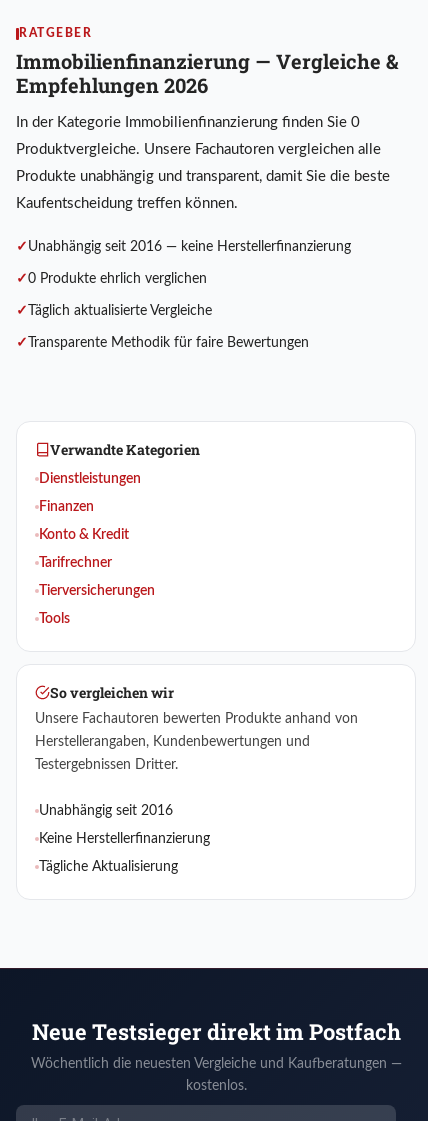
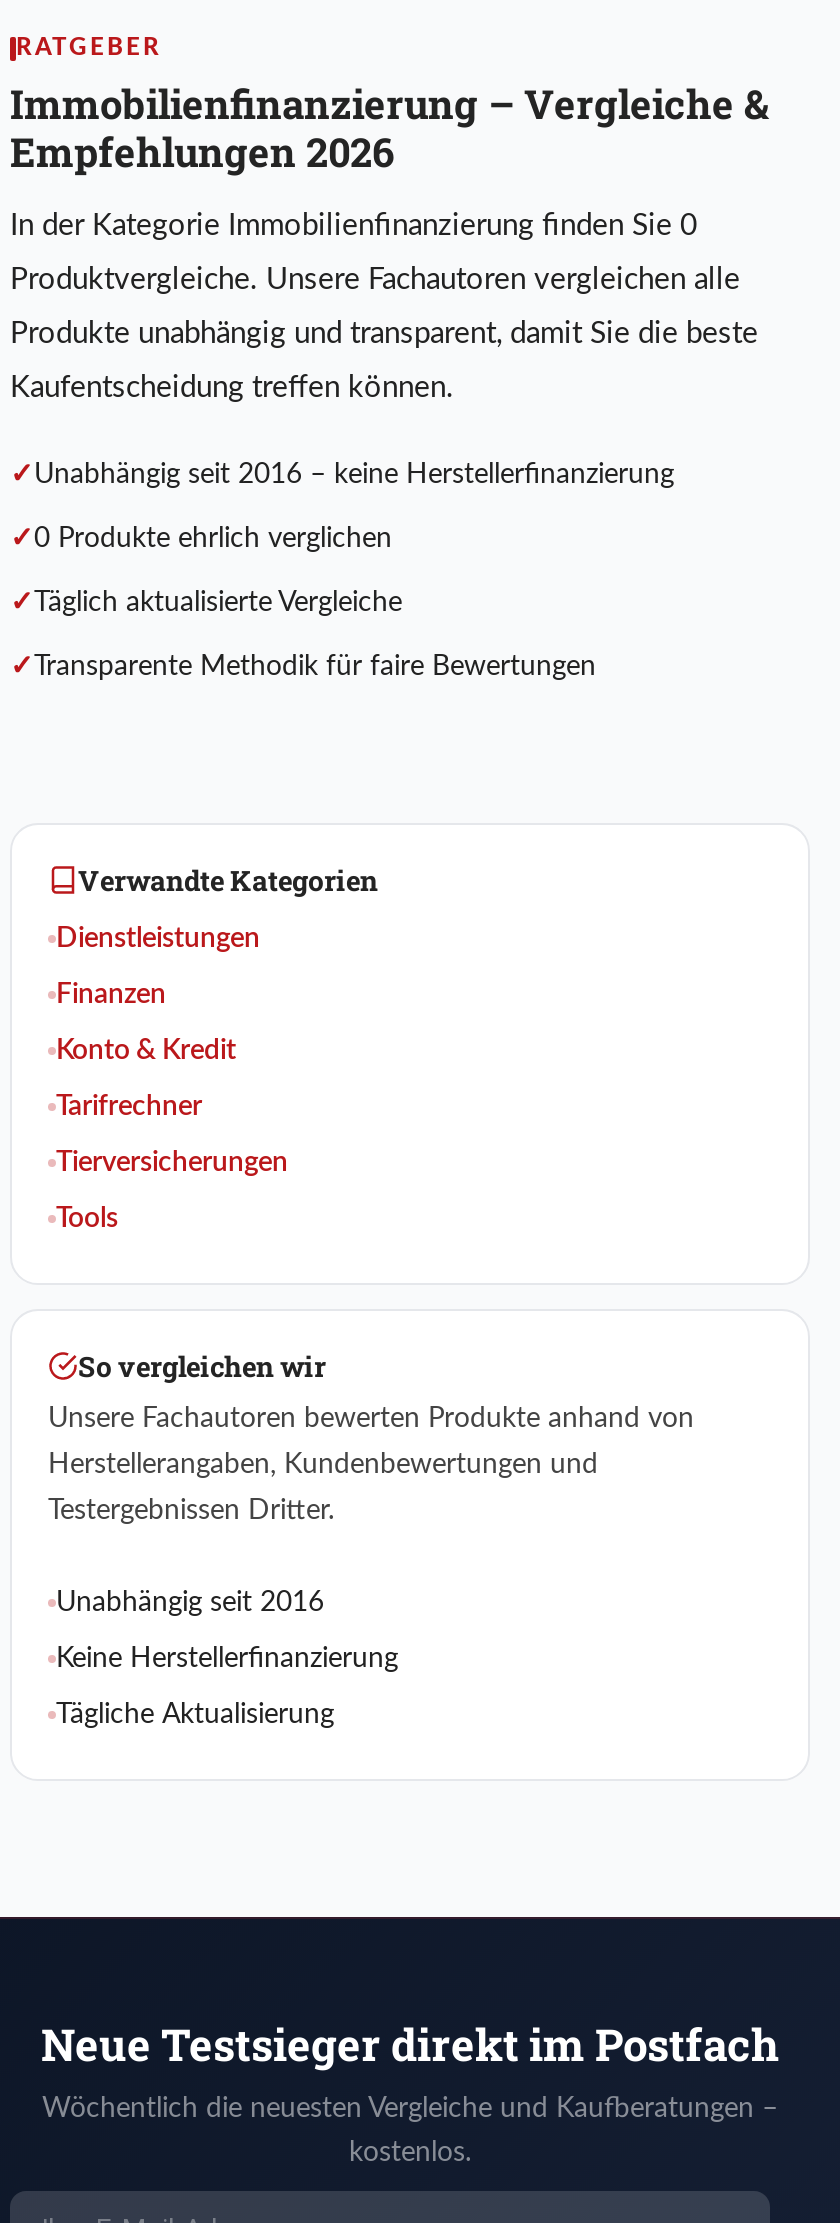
- Immobilienfinanzierung — Vergleiche &
+ Immobilienfinanzierung – Vergleiche &

- Unabhängig seit 2016 — keine Herstellerfinanzierung
+ Unabhängig seit 2016 – keine Herstellerfinanzierung

- Wöchentlich die neuesten Vergleiche und Kaufberatungen —
+ Wöchentlich die neuesten Vergleiche und Kaufberatungen –
